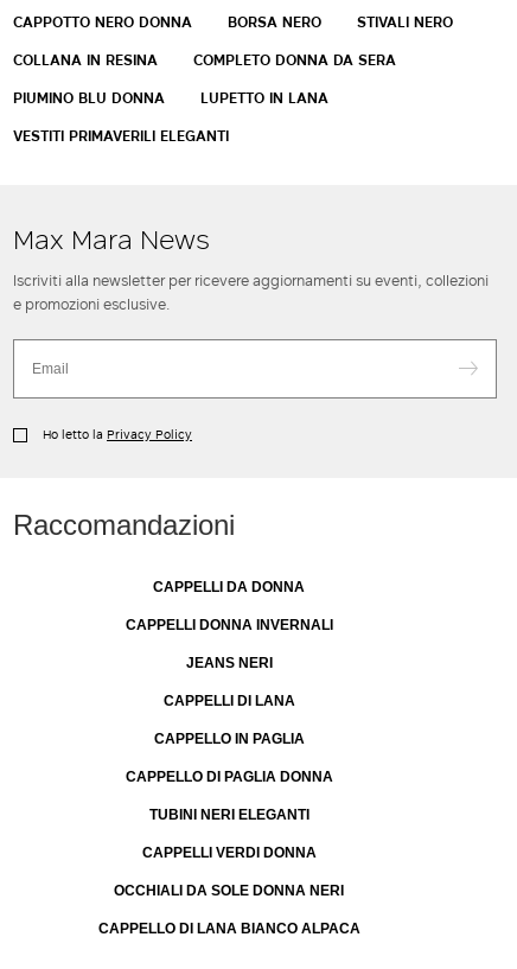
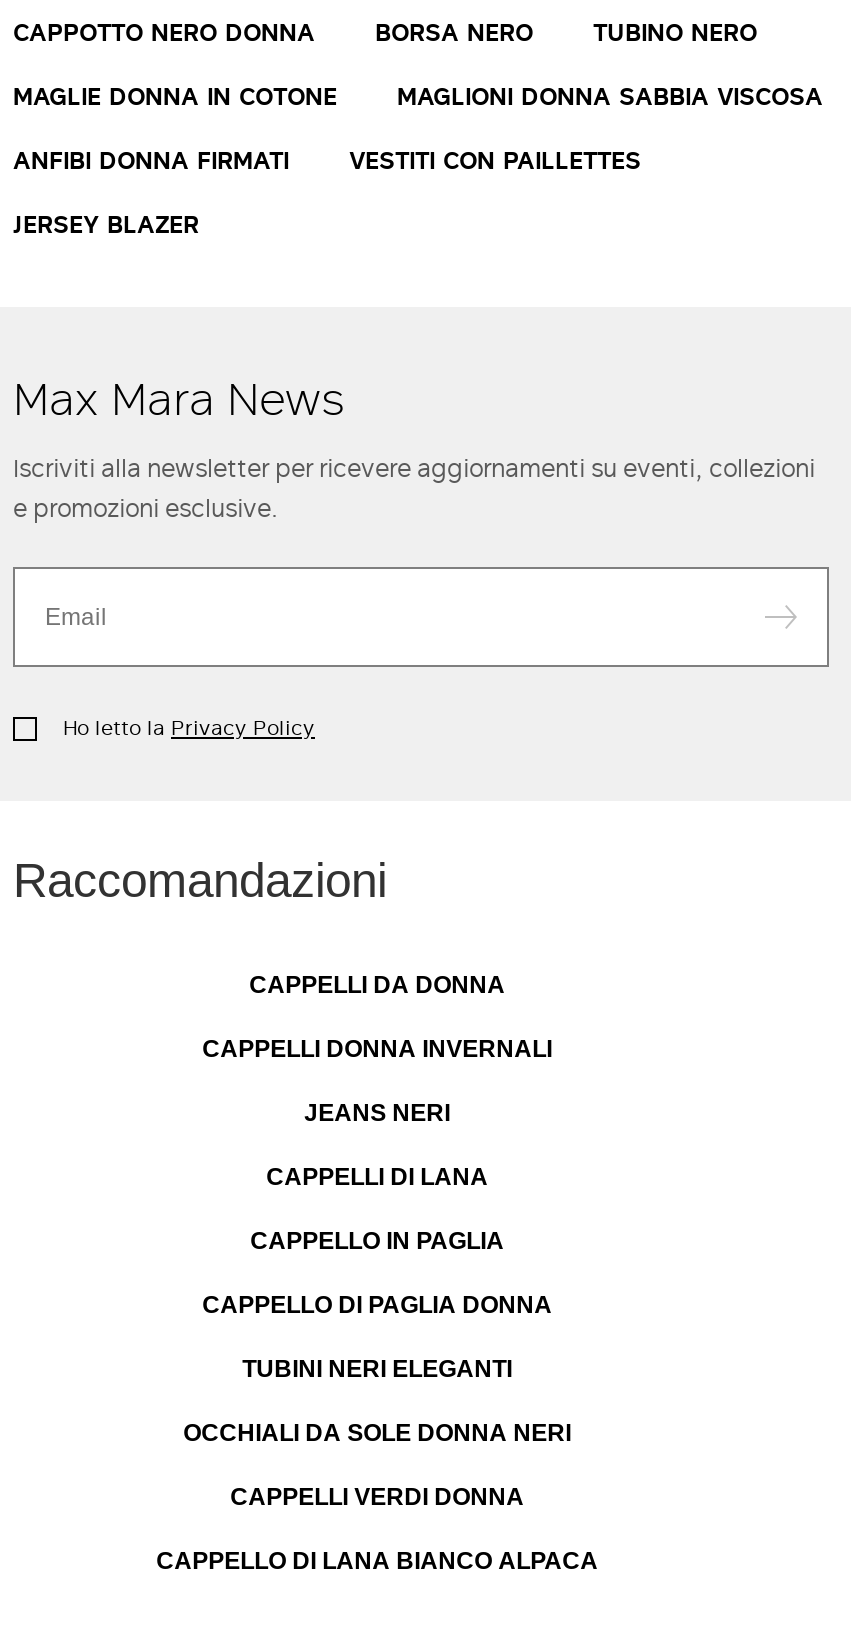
- STIVALI NERO
+ TUBINO NERO

- COLLANA IN RESINA
- COMPLETO DONNA DA SERA
+ MAGLIE DONNA IN COTONE
+ MAGLIONI DONNA SABBIA VISCOSA

- PIUMINO BLU DONNA
- LUPETTO IN LANA
+ ANFIBI DONNA FIRMATI
+ VESTITI CON PAILLETTES

- VESTITI PRIMAVERILI ELEGANTI
+ JERSEY BLAZER

moved down: CAPPELLI VERDI DONNA

moved up: OCCHIALI DA SOLE DONNA NERI
